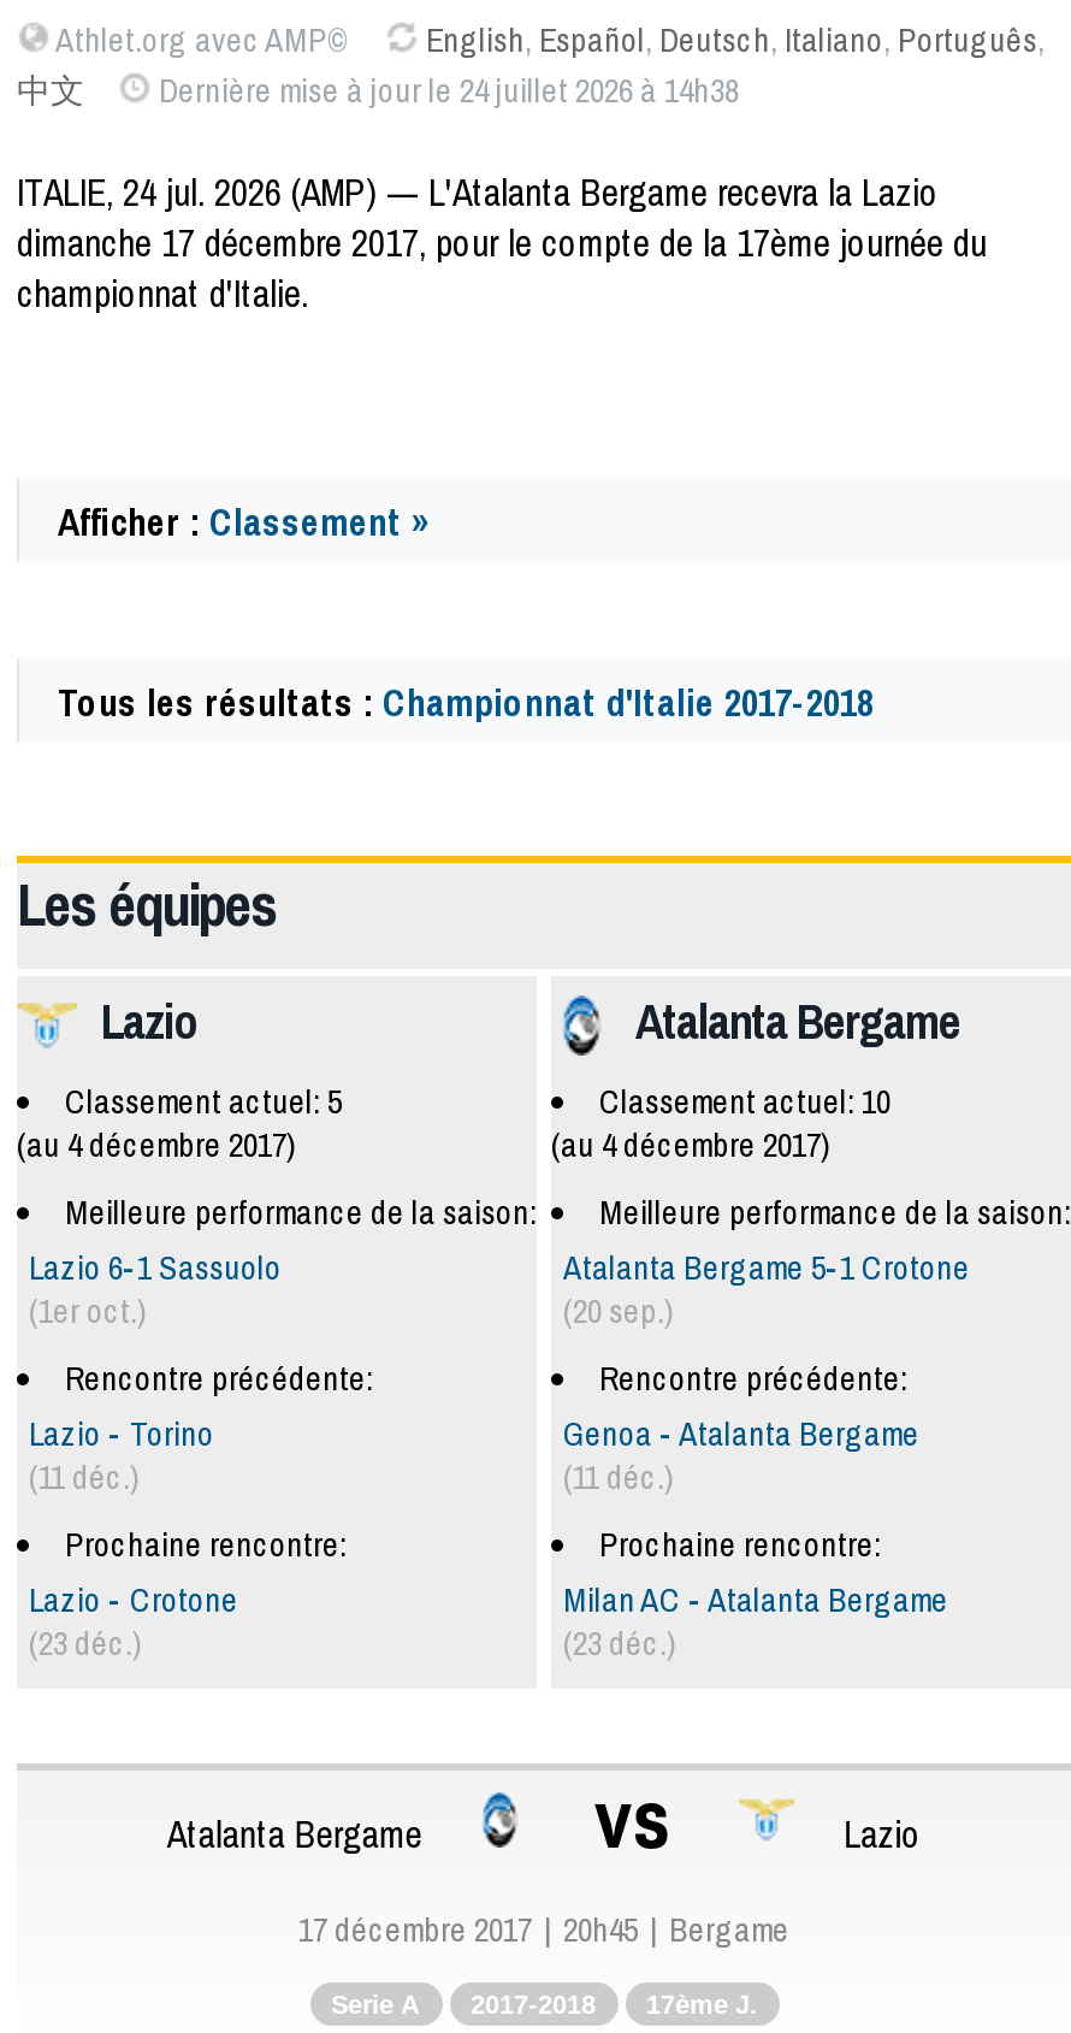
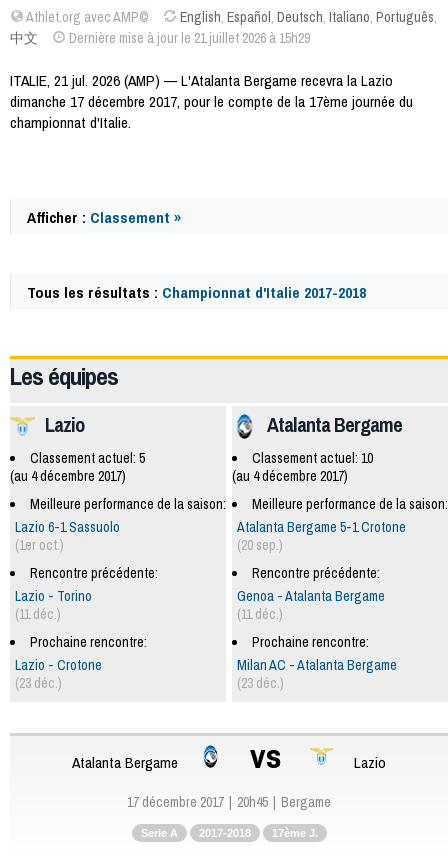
- Dernière mise à jour le 24 juillet 2026 à 14h38
+ Dernière mise à jour le 21 juillet 2026 à 15h29

- ITALIE, 24 jul. 2026 (AMP) — L'Atalanta Bergame recevra la Lazio
+ ITALIE, 21 jul. 2026 (AMP) — L'Atalanta Bergame recevra la Lazio
